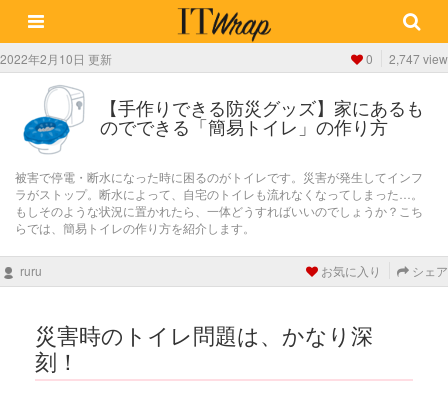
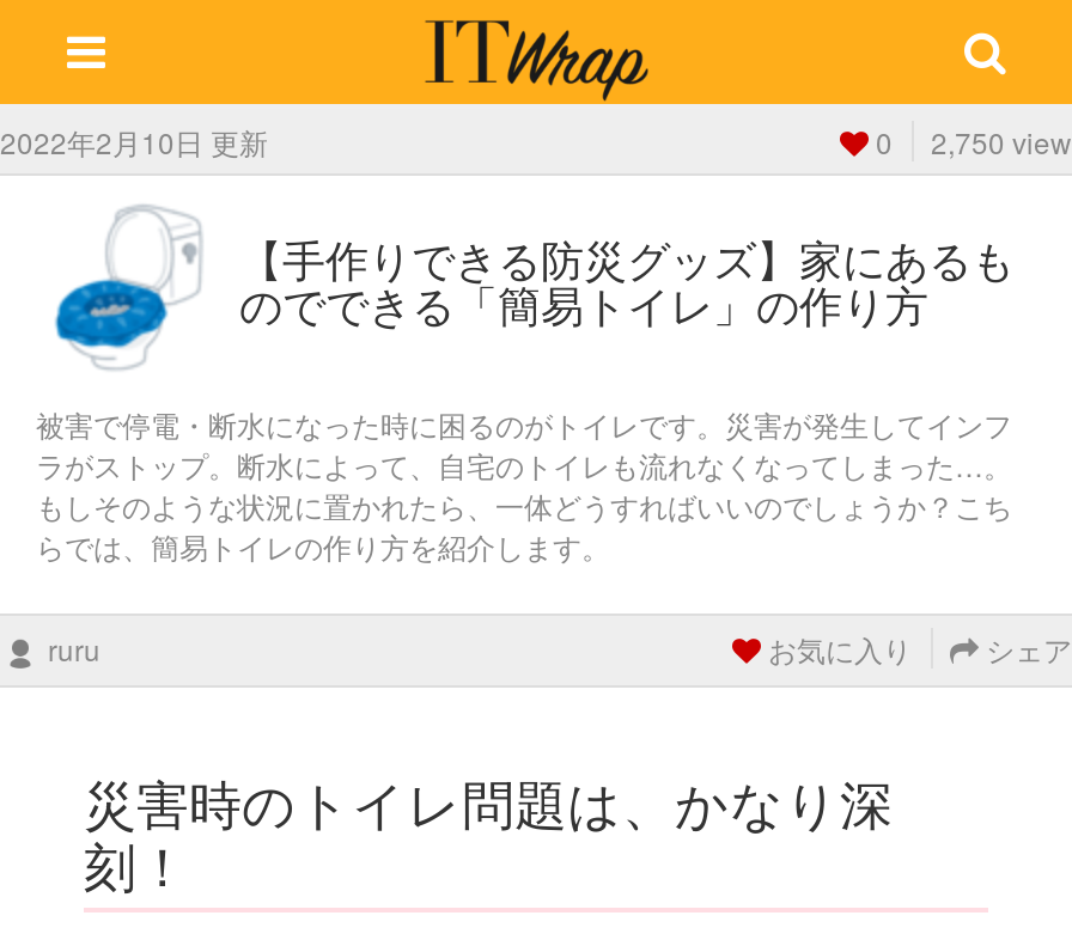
- 0 2,747 view
+ 0 2,750 view
